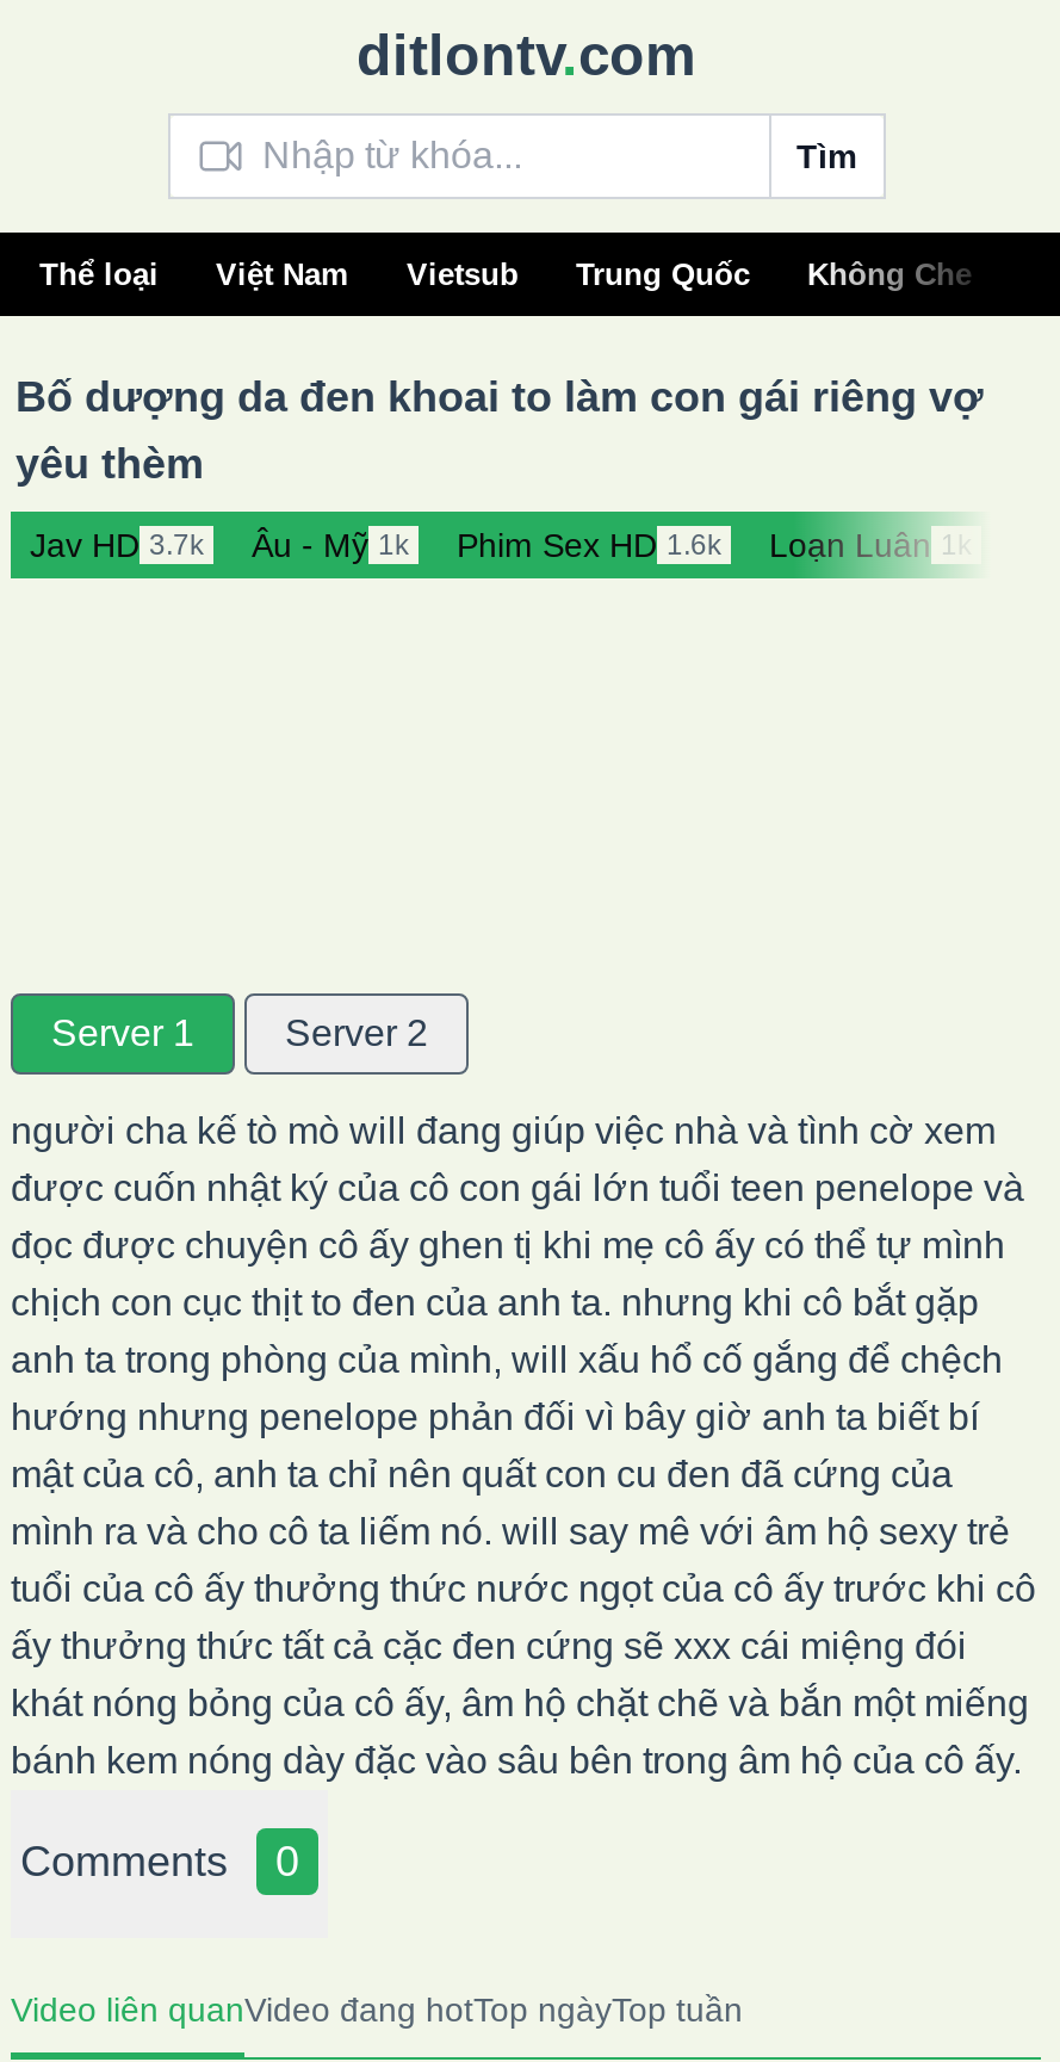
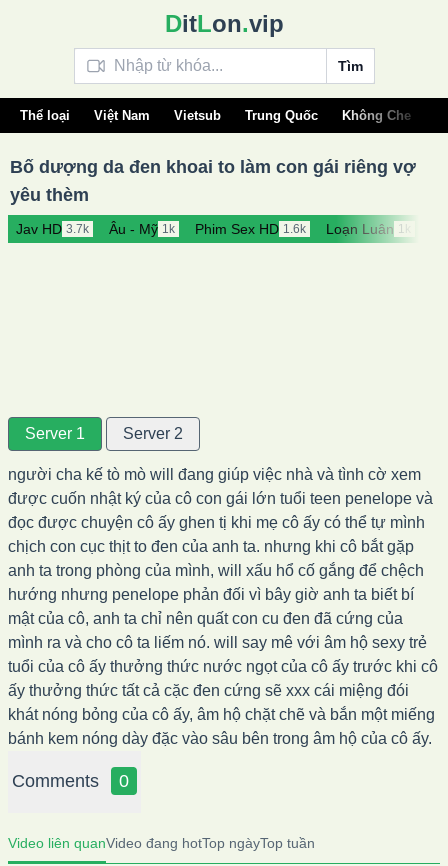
- ditlontv.com
+ DitLon.vip
